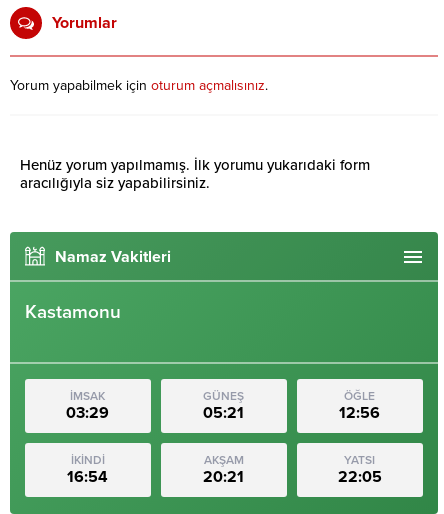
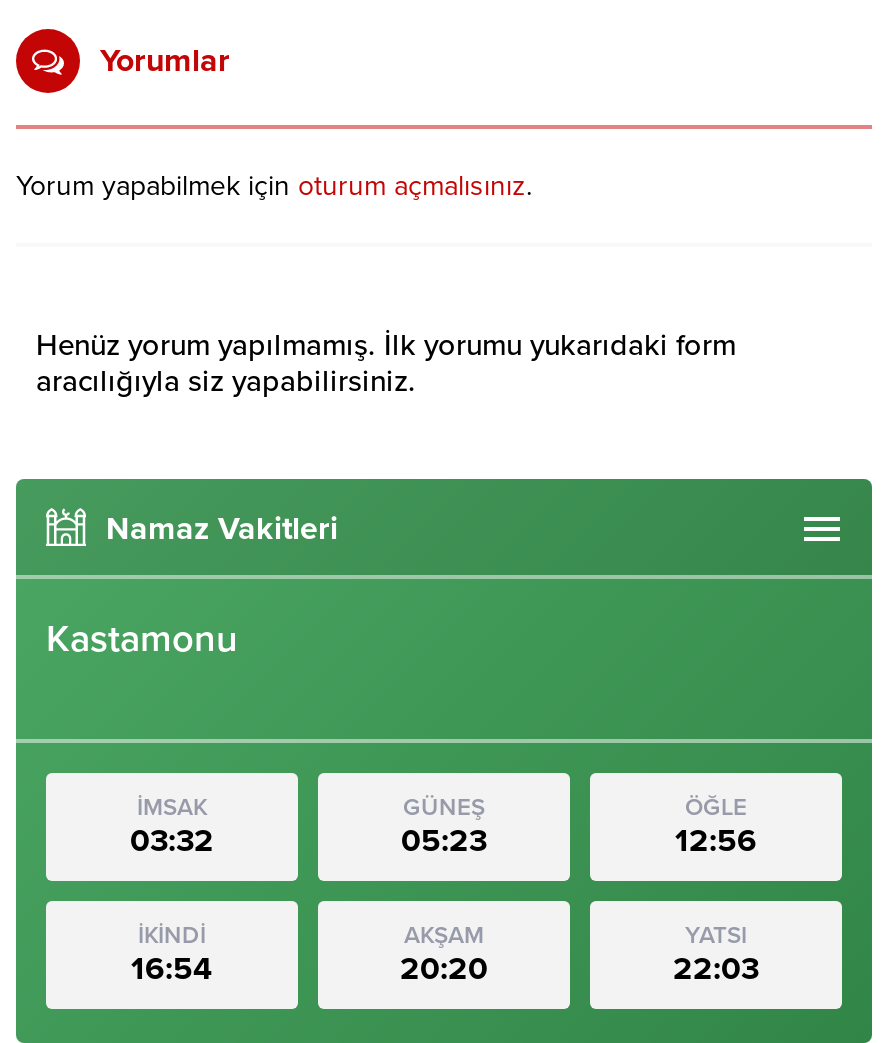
- 03:29
+ 03:32

- 05:21
+ 05:23

- 20:21
+ 20:20

- 22:05
+ 22:03
